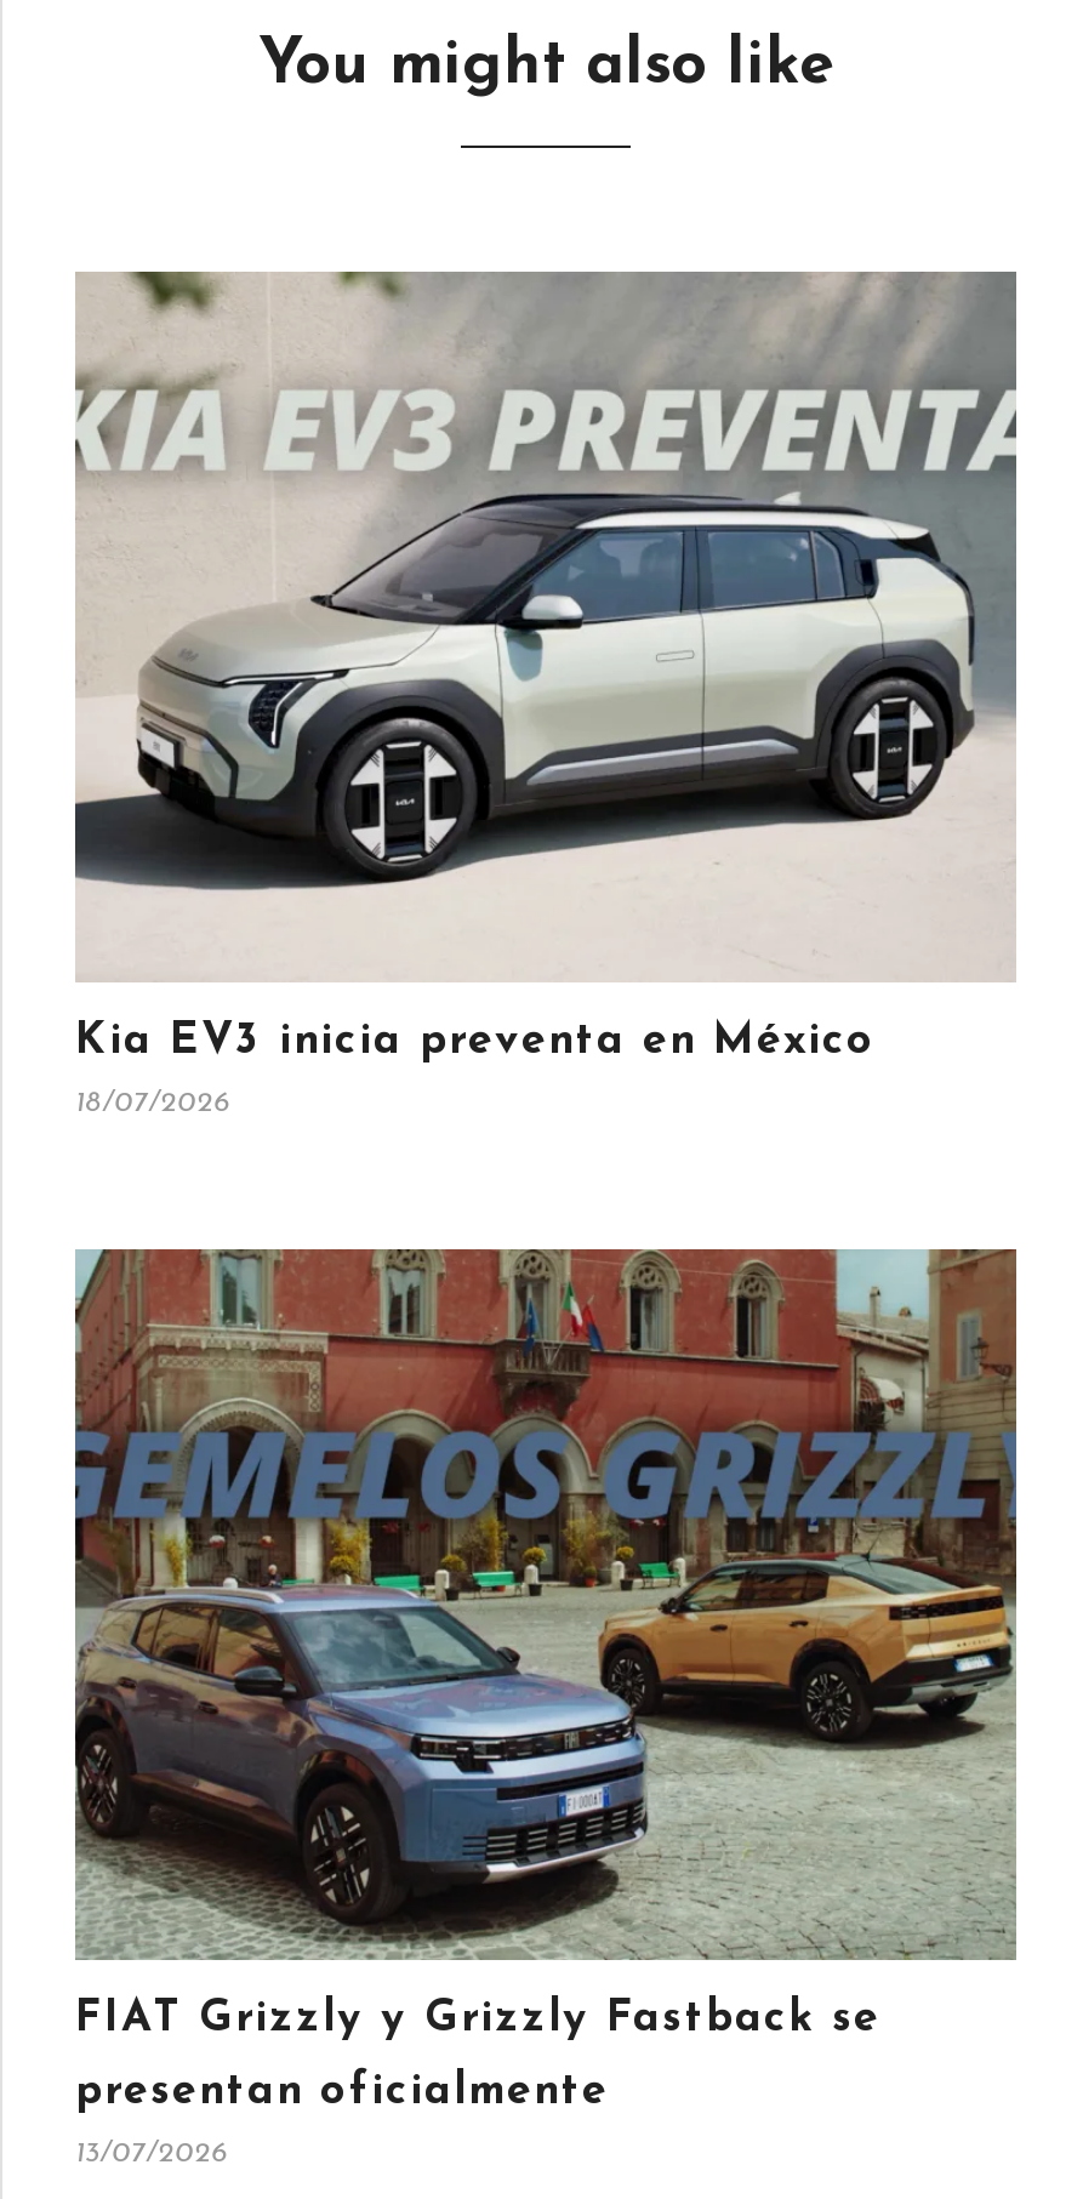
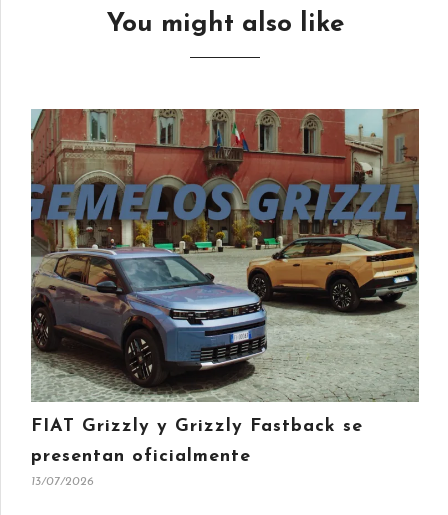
- [image]
- Kia EV3 inicia preventa en México
- 18/07/2026
